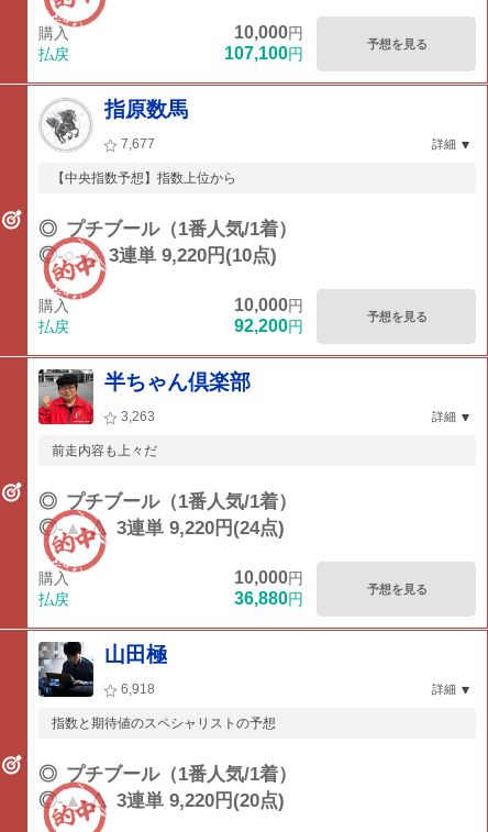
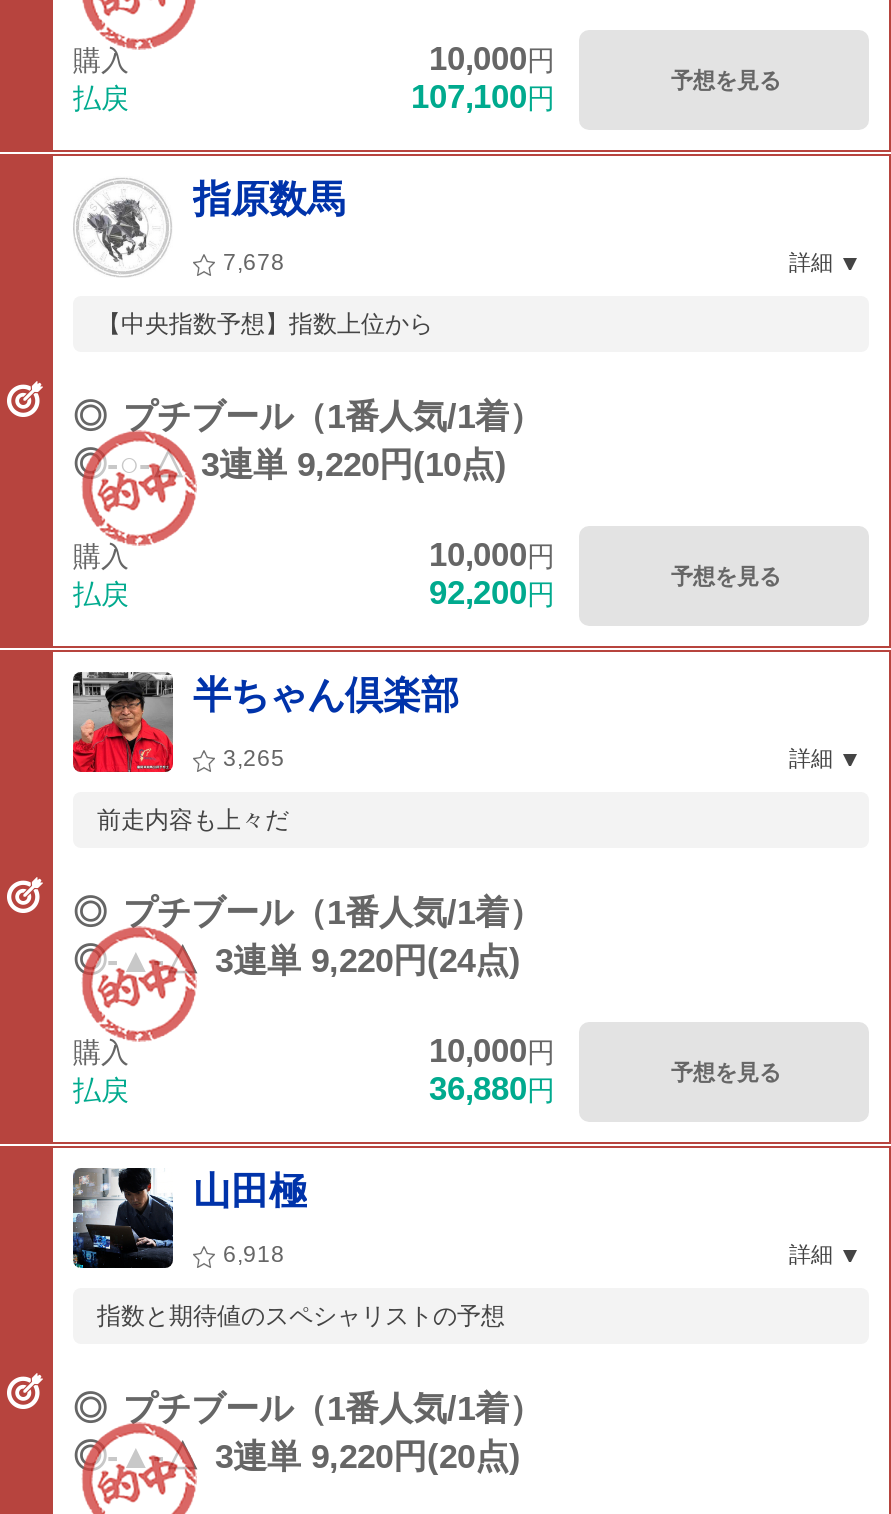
- 7,677
+ 7,678

- 3,263
+ 3,265
